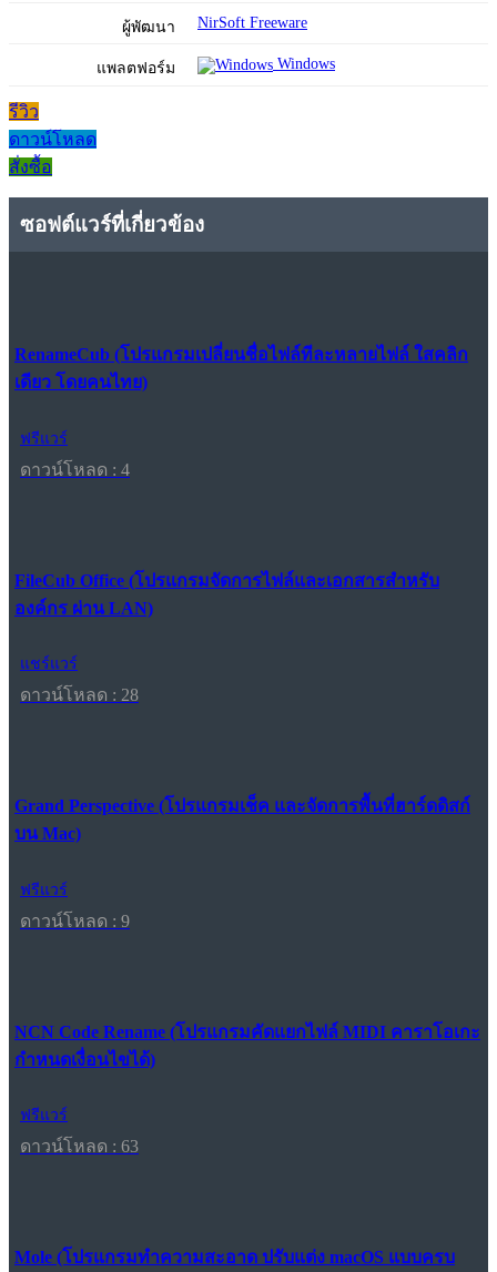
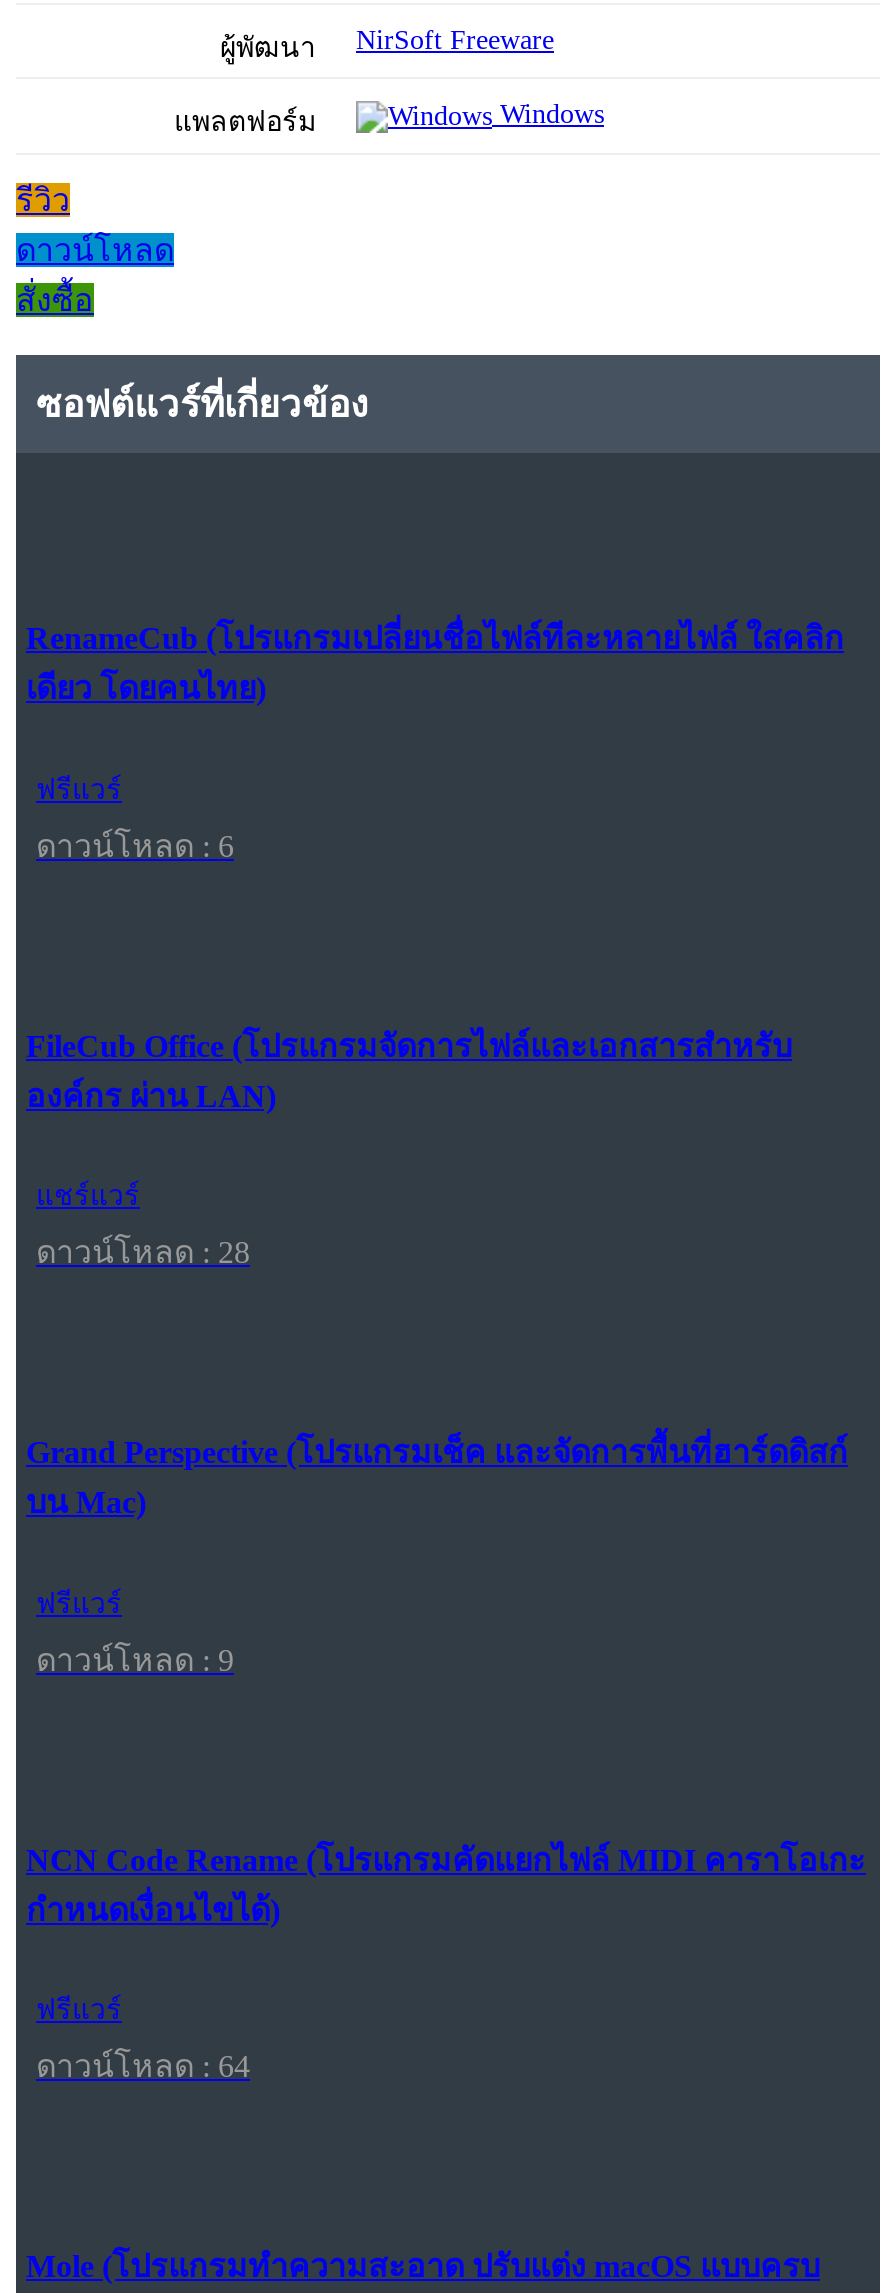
- ดาวน์โหลด : 4
+ ดาวน์โหลด : 6

- ดาวน์โหลด : 63
+ ดาวน์โหลด : 64
